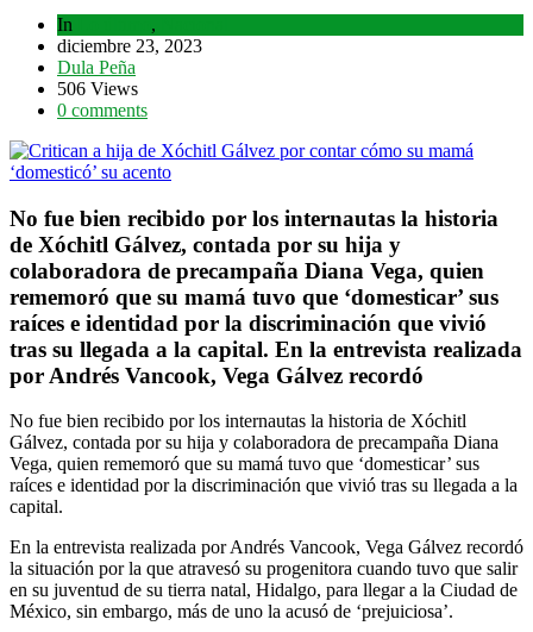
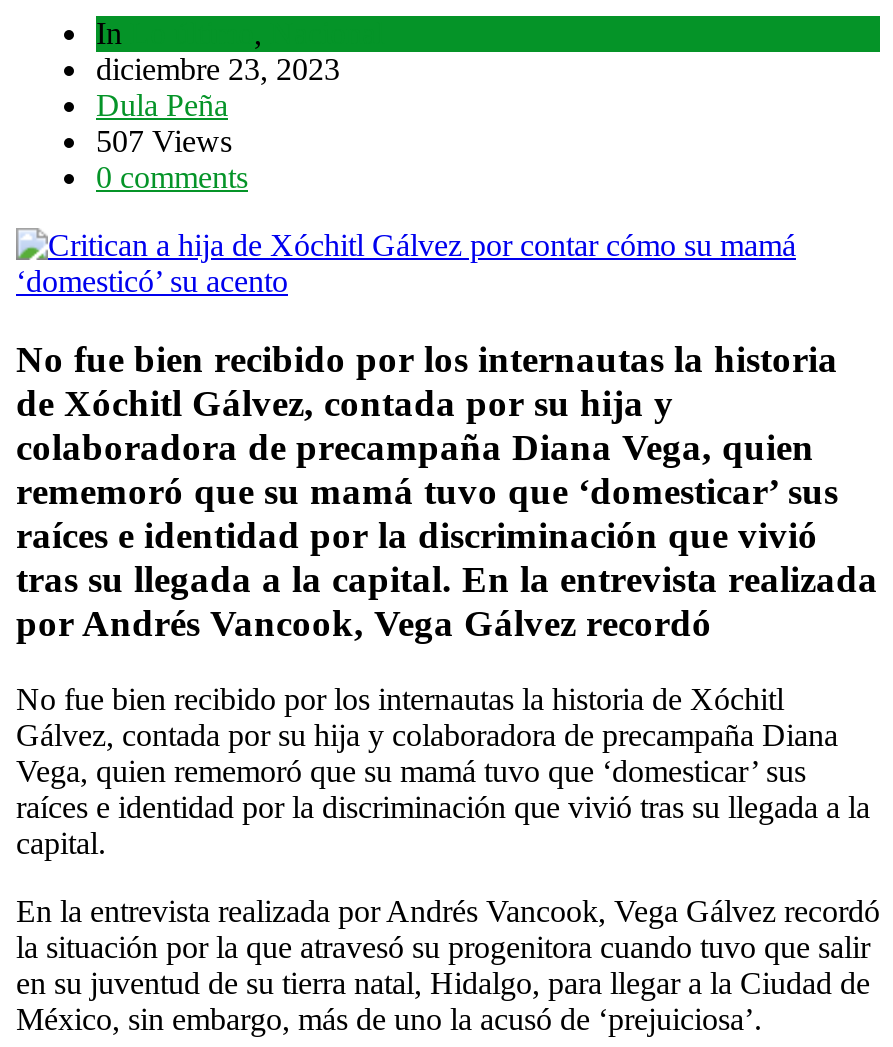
- 506 Views
+ 507 Views
